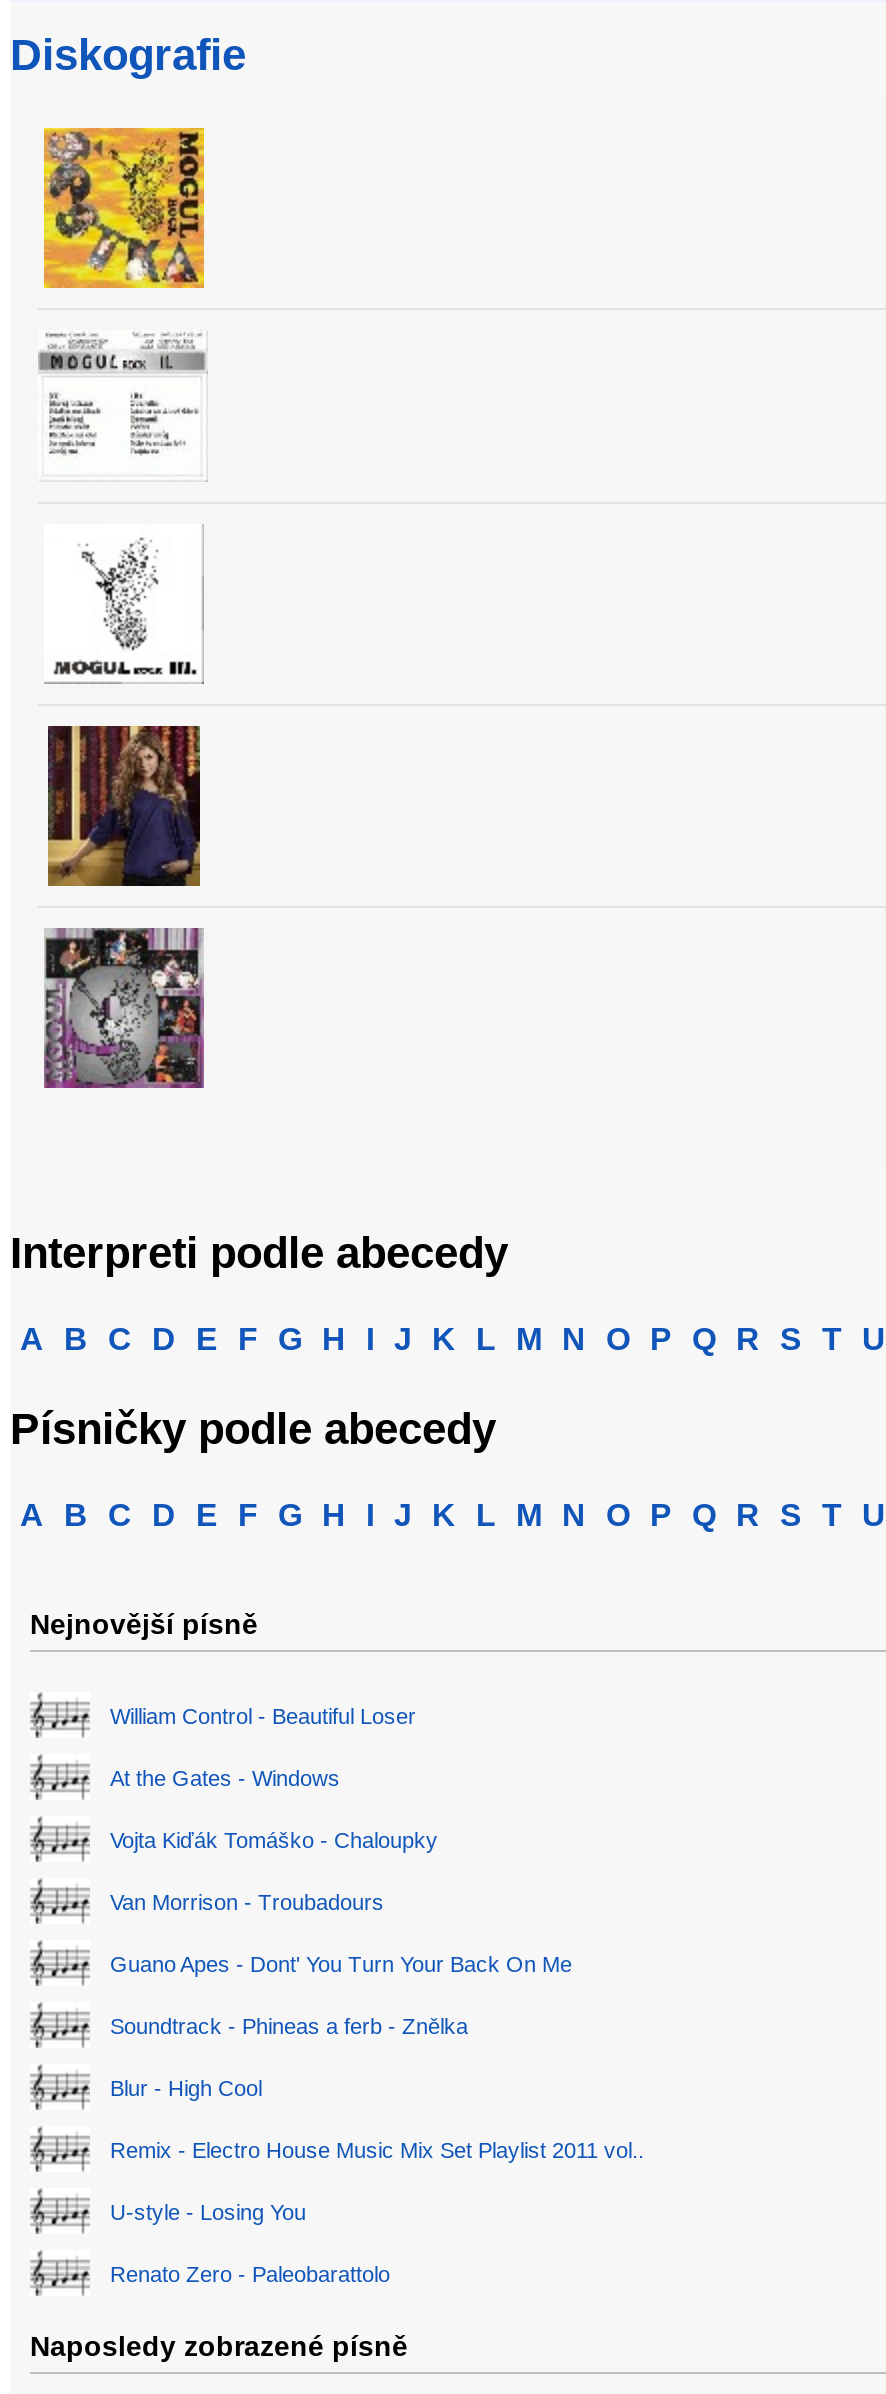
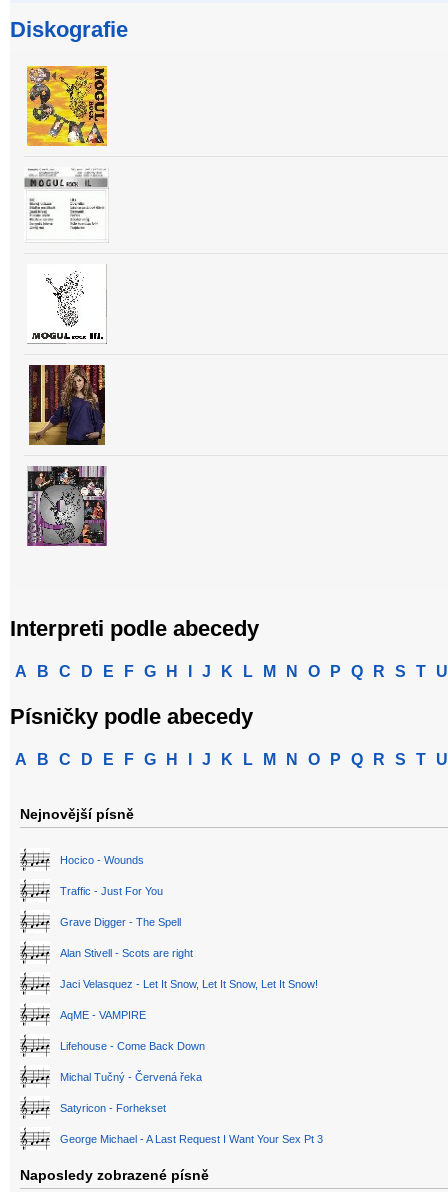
- William Control - Beautiful Loser
+ Hocico - Wounds

- At the Gates - Windows
+ Traffic - Just For You

- Vojta Kiďák Tomáško - Chaloupky
+ Grave Digger - The Spell

- Van Morrison - Troubadours
+ Alan Stivell - Scots are right

- Guano Apes - Dont' You Turn Your Back On Me
+ Jaci Velasquez - Let It Snow, Let It Snow, Let It Snow!

- Soundtrack - Phineas a ferb - Znělka
+ AqME - VAMPIRE

- Blur - High Cool
+ Lifehouse - Come Back Down

- Remix - Electro House Music Mix Set Playlist 2011 vol..
+ Michal Tučný - Červená řeka

- U-style - Losing You
+ Satyricon - Forhekset

- Renato Zero - Paleobarattolo
+ George Michael - A Last Request I Want Your Sex Pt 3
